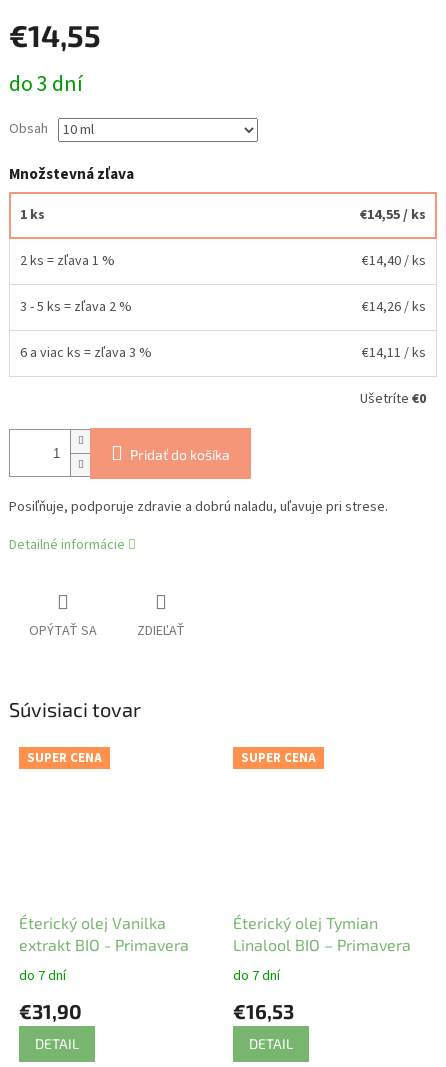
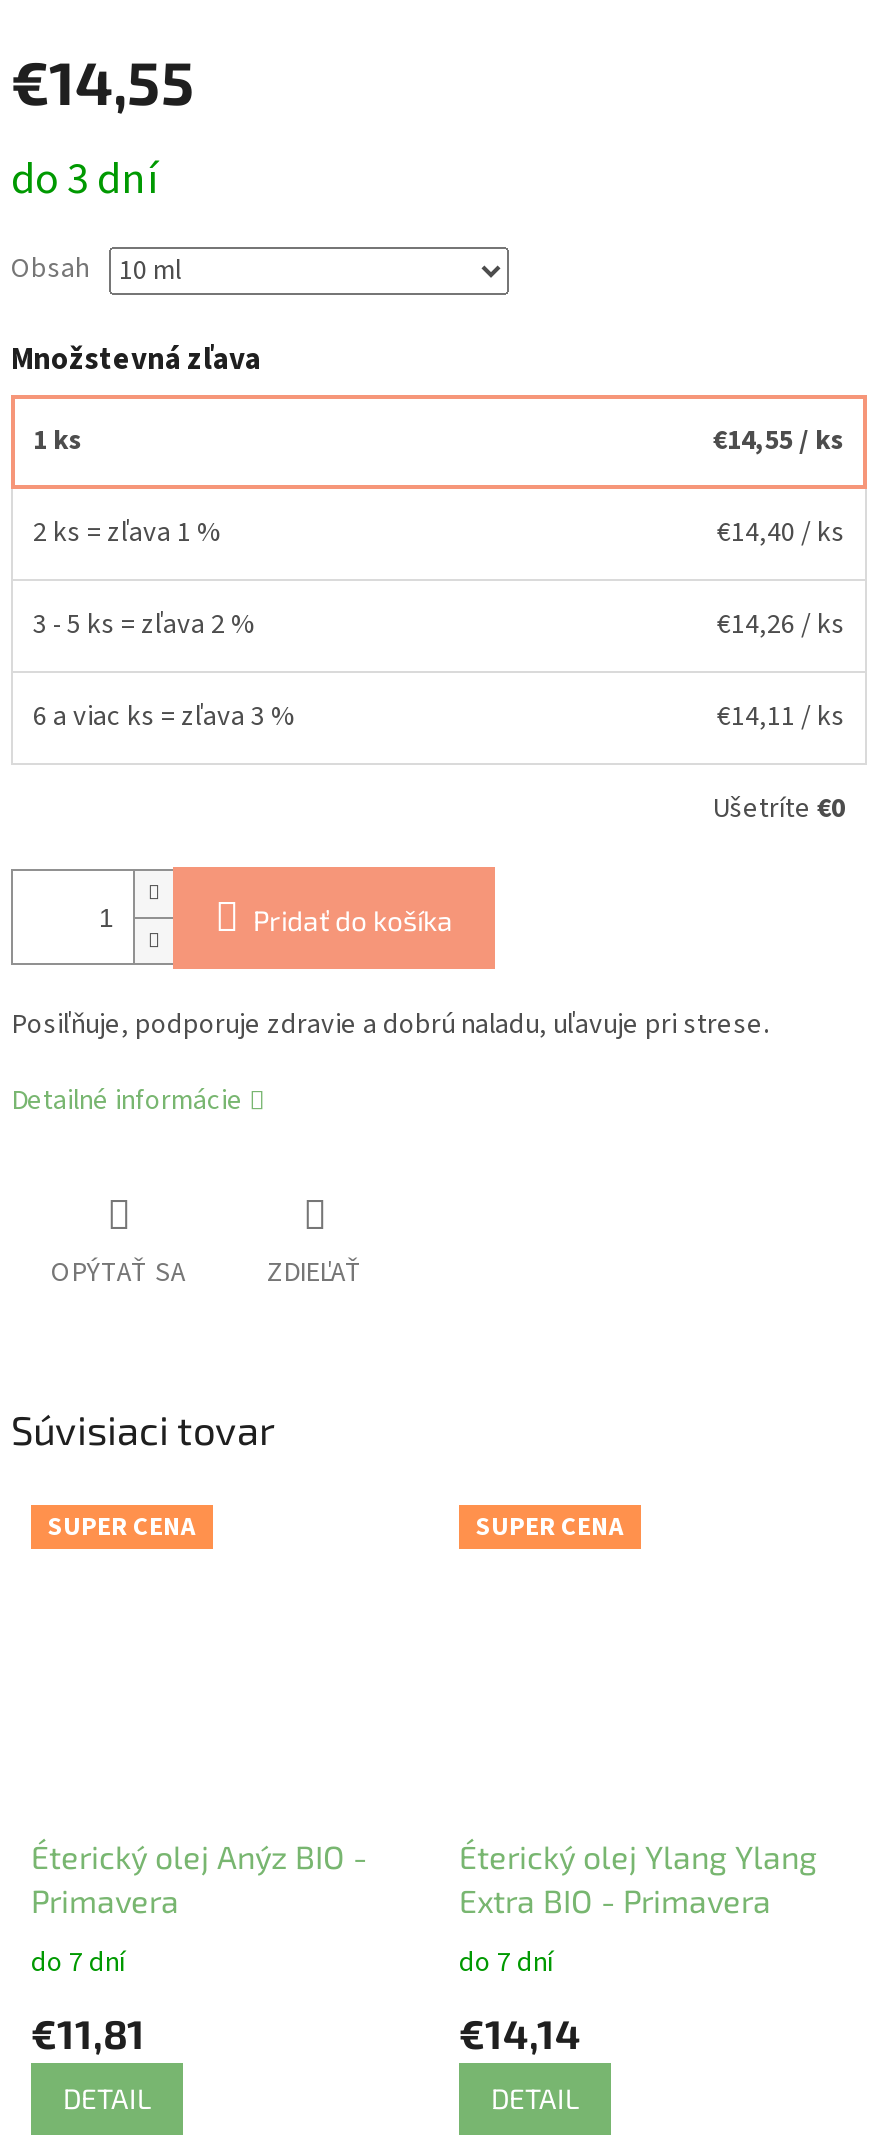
- Éterický olej Vanilka
- extrakt BIO - Primavera
+ Éterický olej Anýz BIO -
+ Primavera

- Éterický olej Tymian
- Linalool BIO – Primavera
+ Éterický olej Ylang Ylang
+ Extra BIO - Primavera

- €31,90
+ €11,81

- €16,53
+ €14,14
